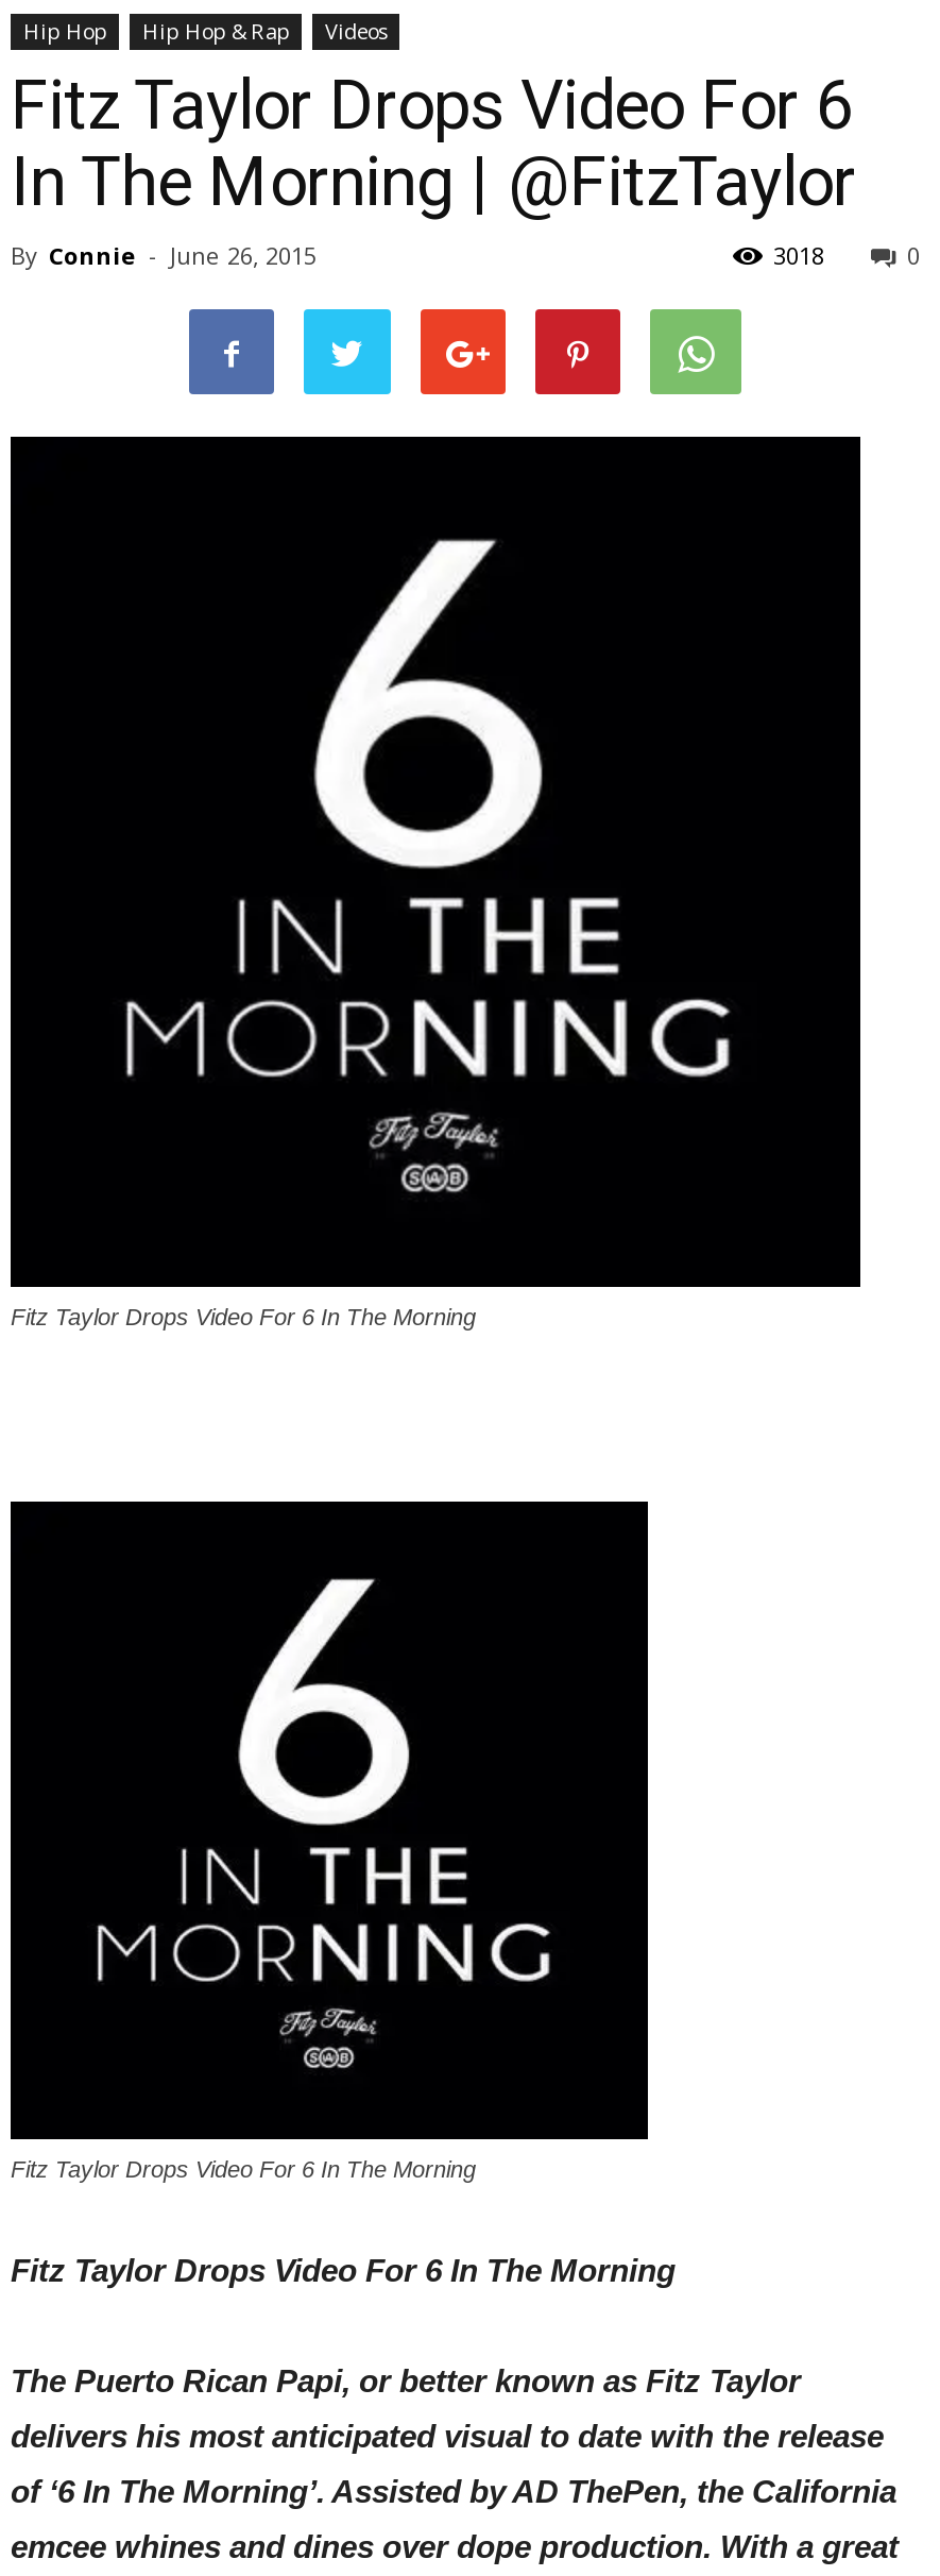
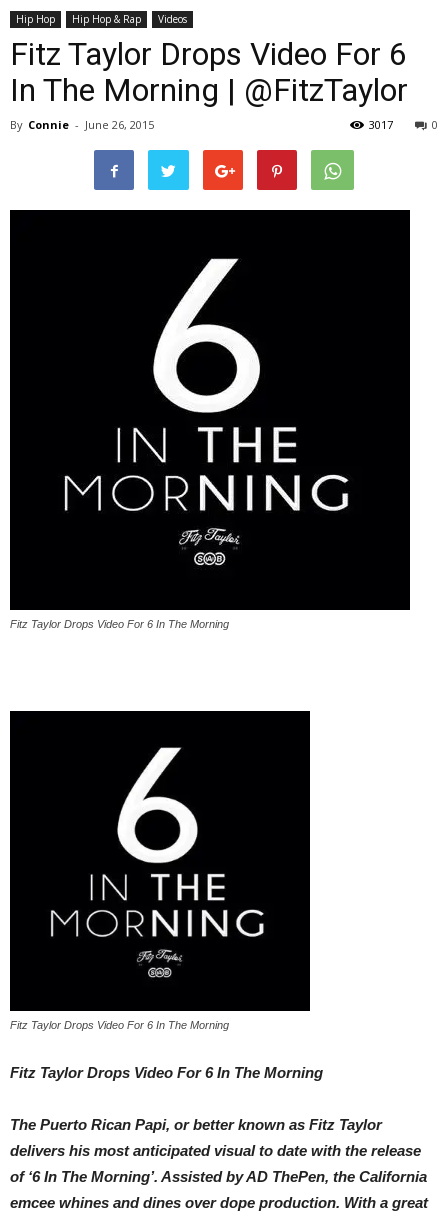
- 3018
+ 3017
